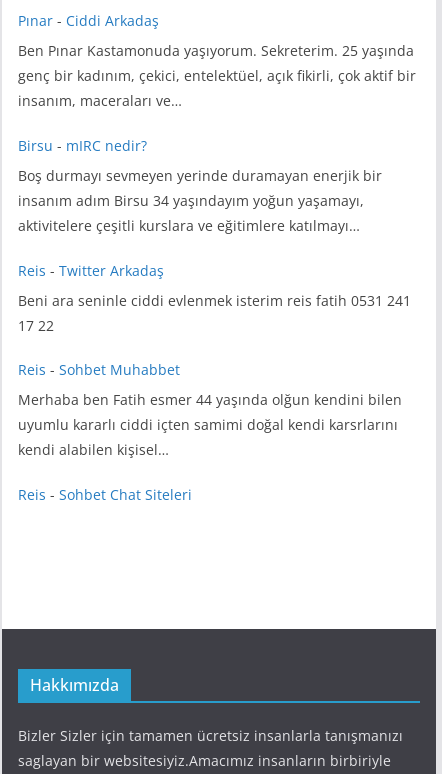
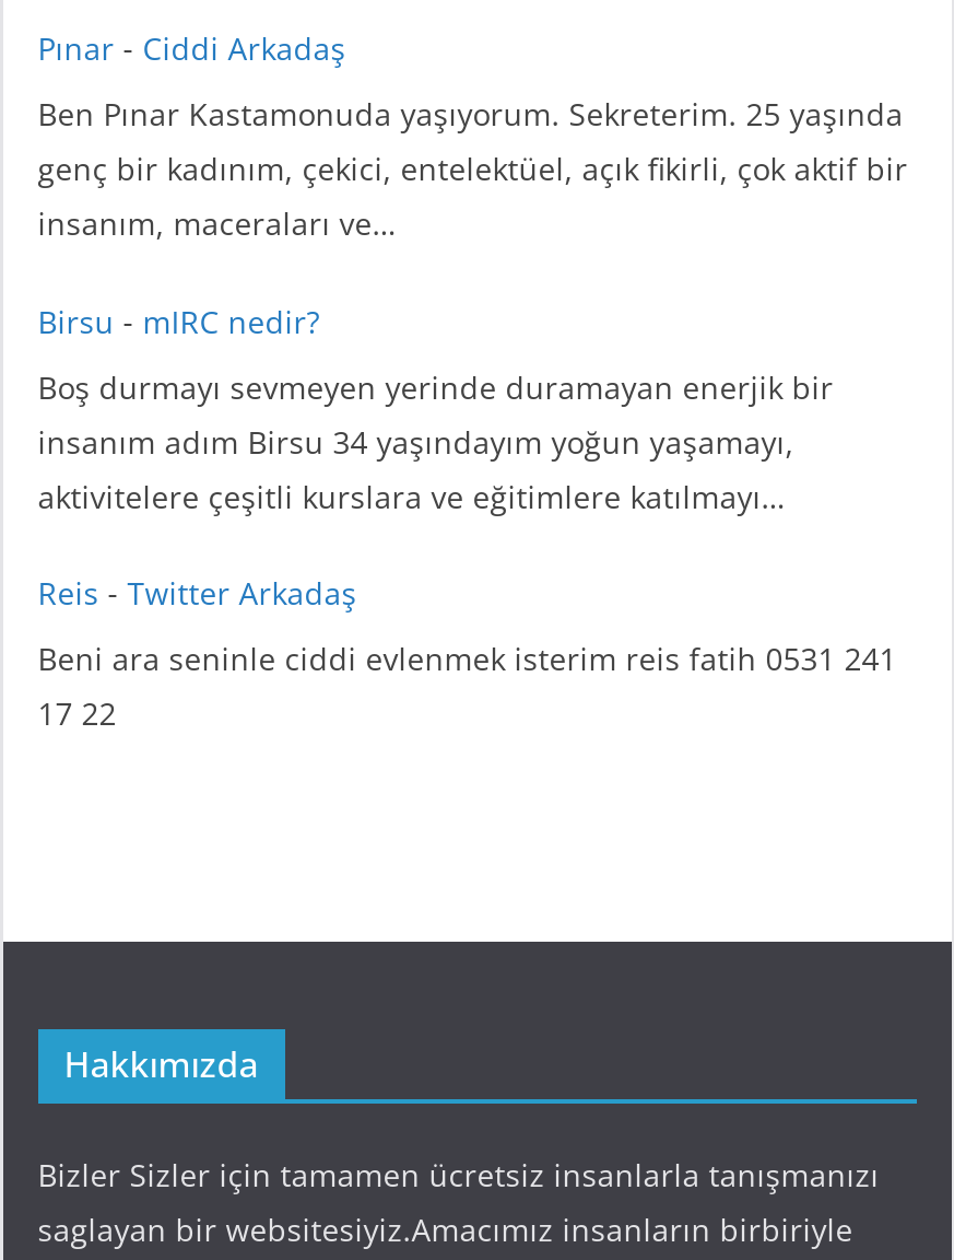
- Reis - Sohbet Muhabbet
- Merhaba ben Fatih esmer 44 yaşında olğun kendini bilen
- uyumlu kararlı ciddi içten samimi doğal kendi karsrlarını
- kendi alabilen kişisel…
- Reis - Sohbet Chat Siteleri
